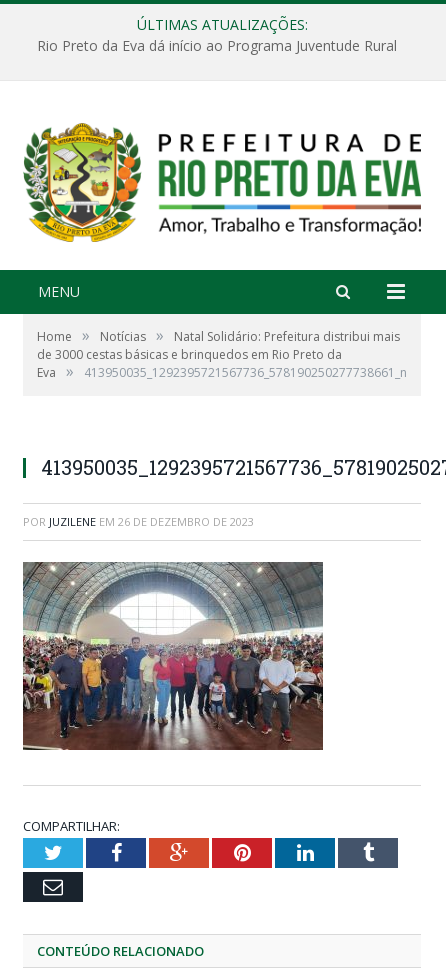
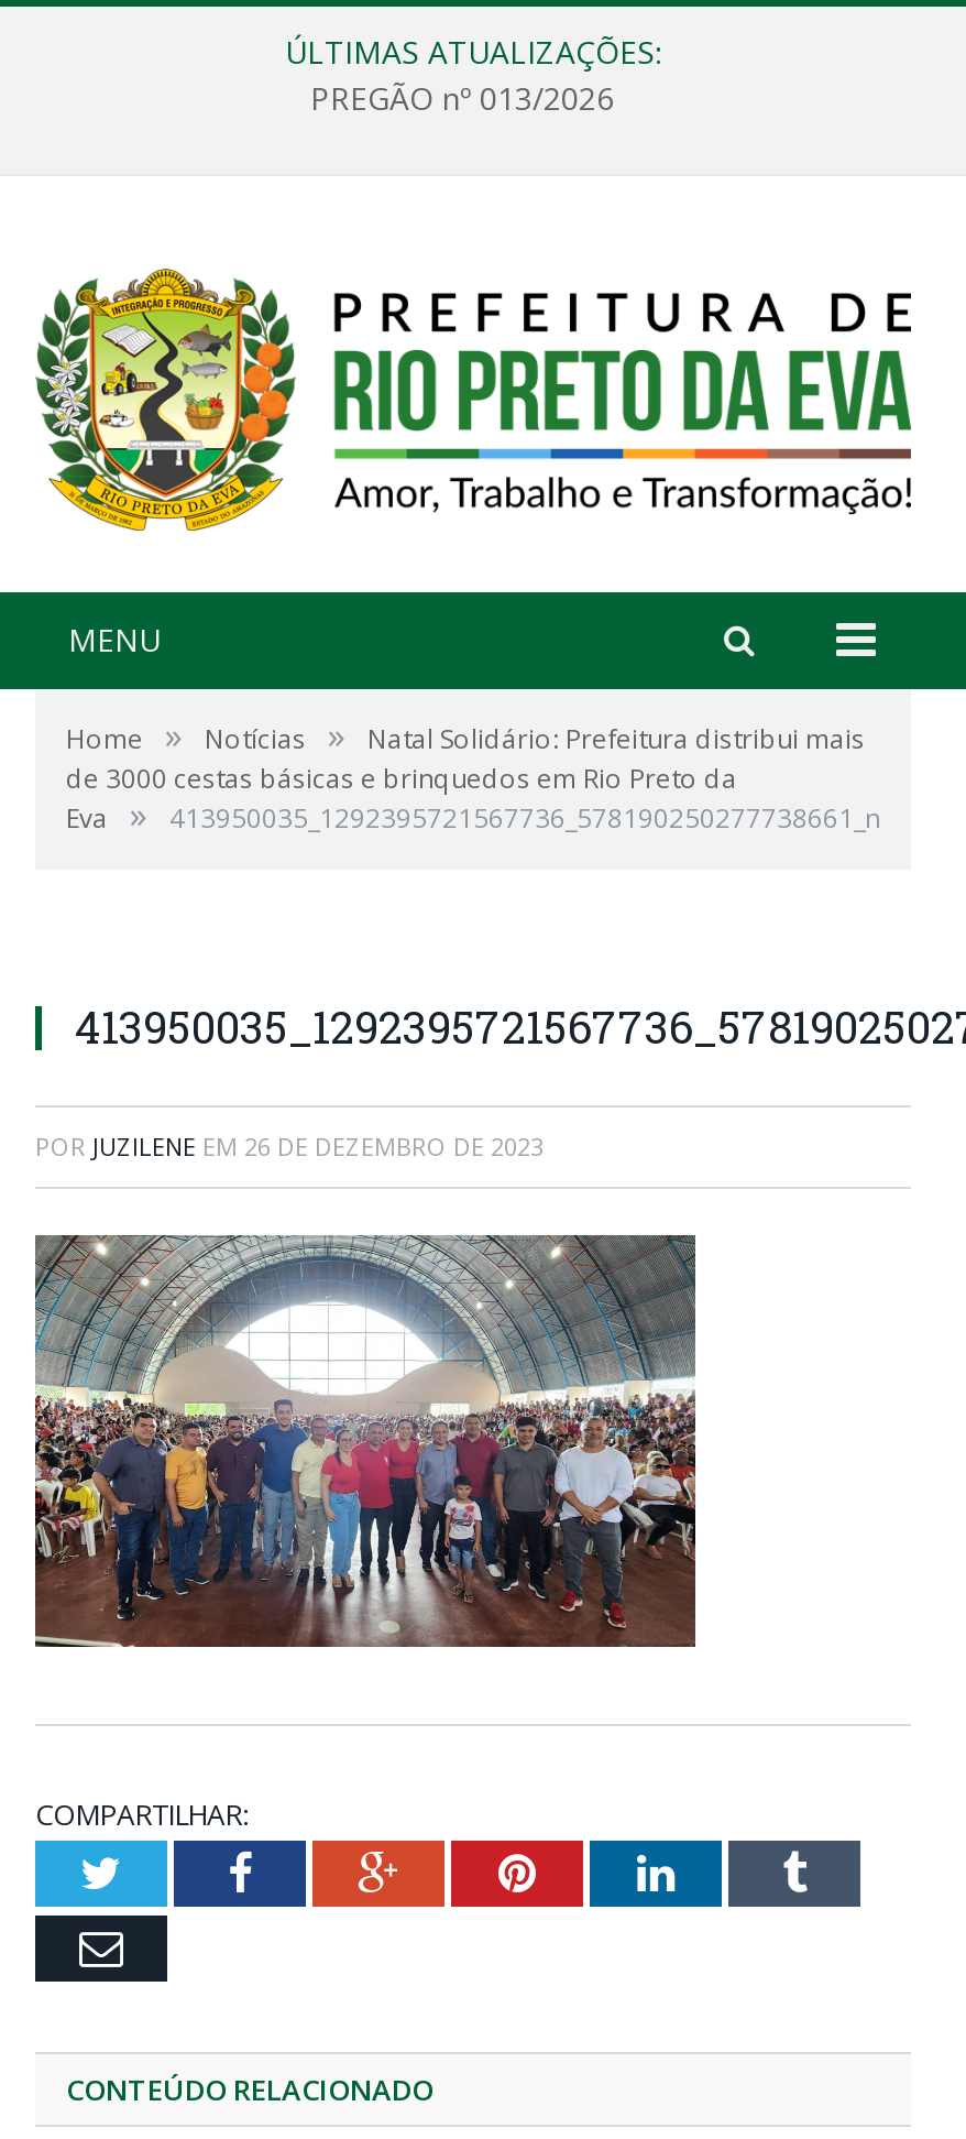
- Rio Preto da Eva dá início ao Programa Juventude Rural
+ PREGÃO nº 013/2026
